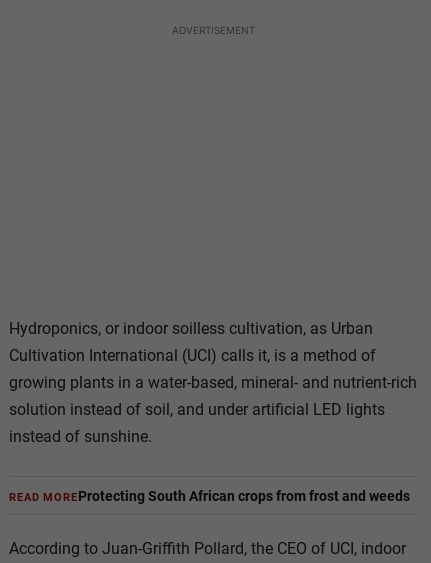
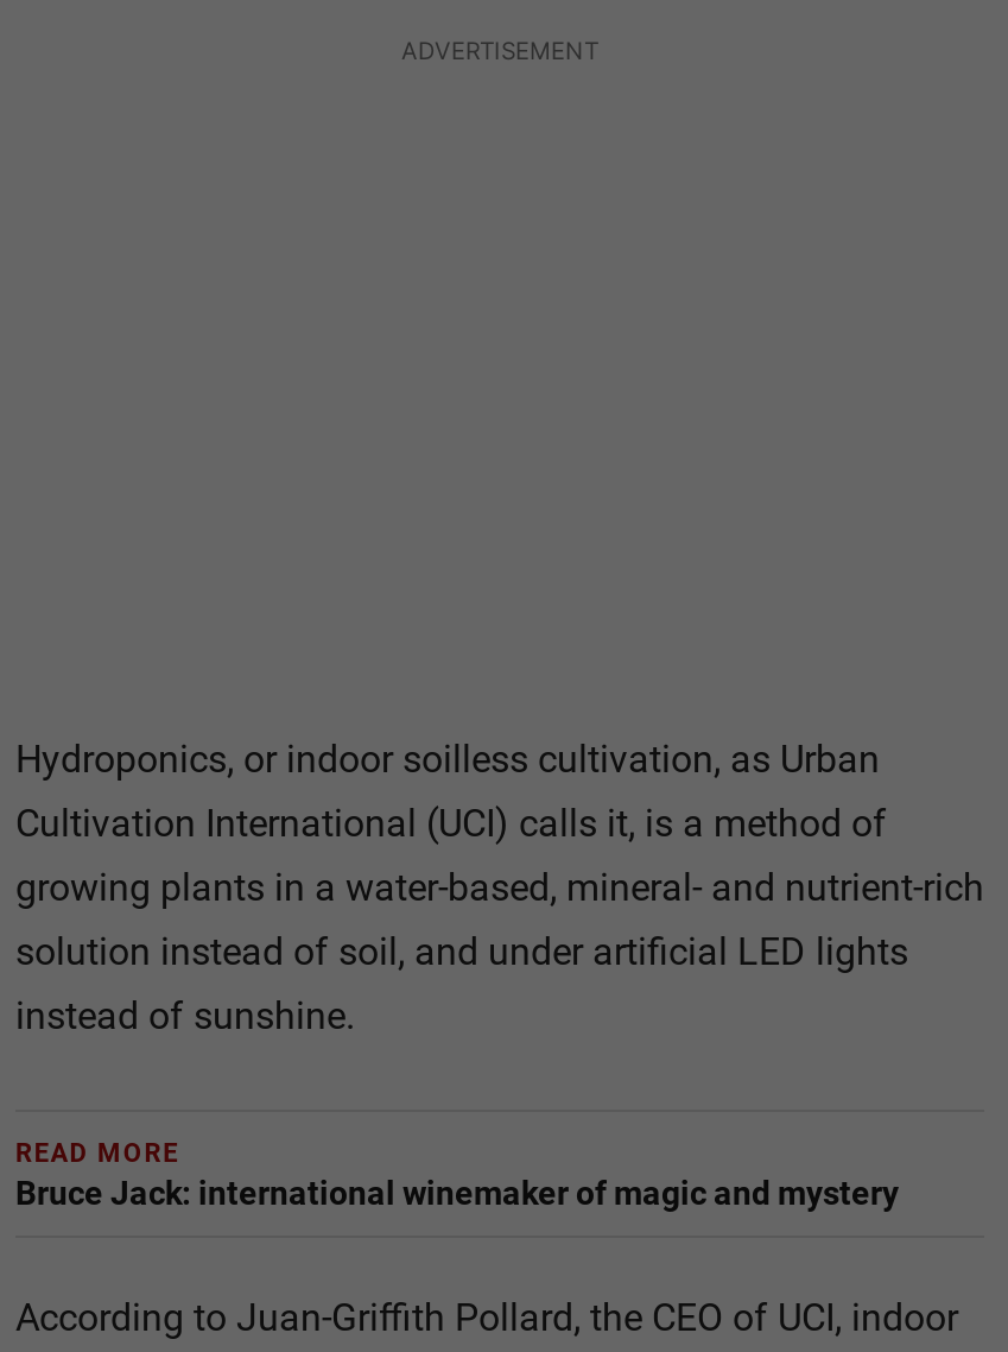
- READ MOREProtecting South African crops from frost and weeds
+ READ MORE
+ Bruce Jack: international winemaker of magic and mystery
